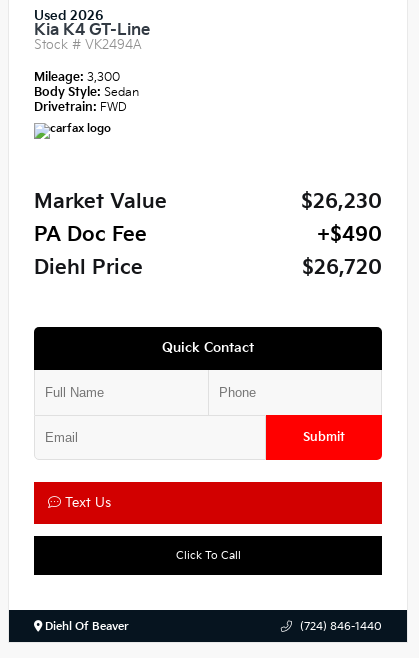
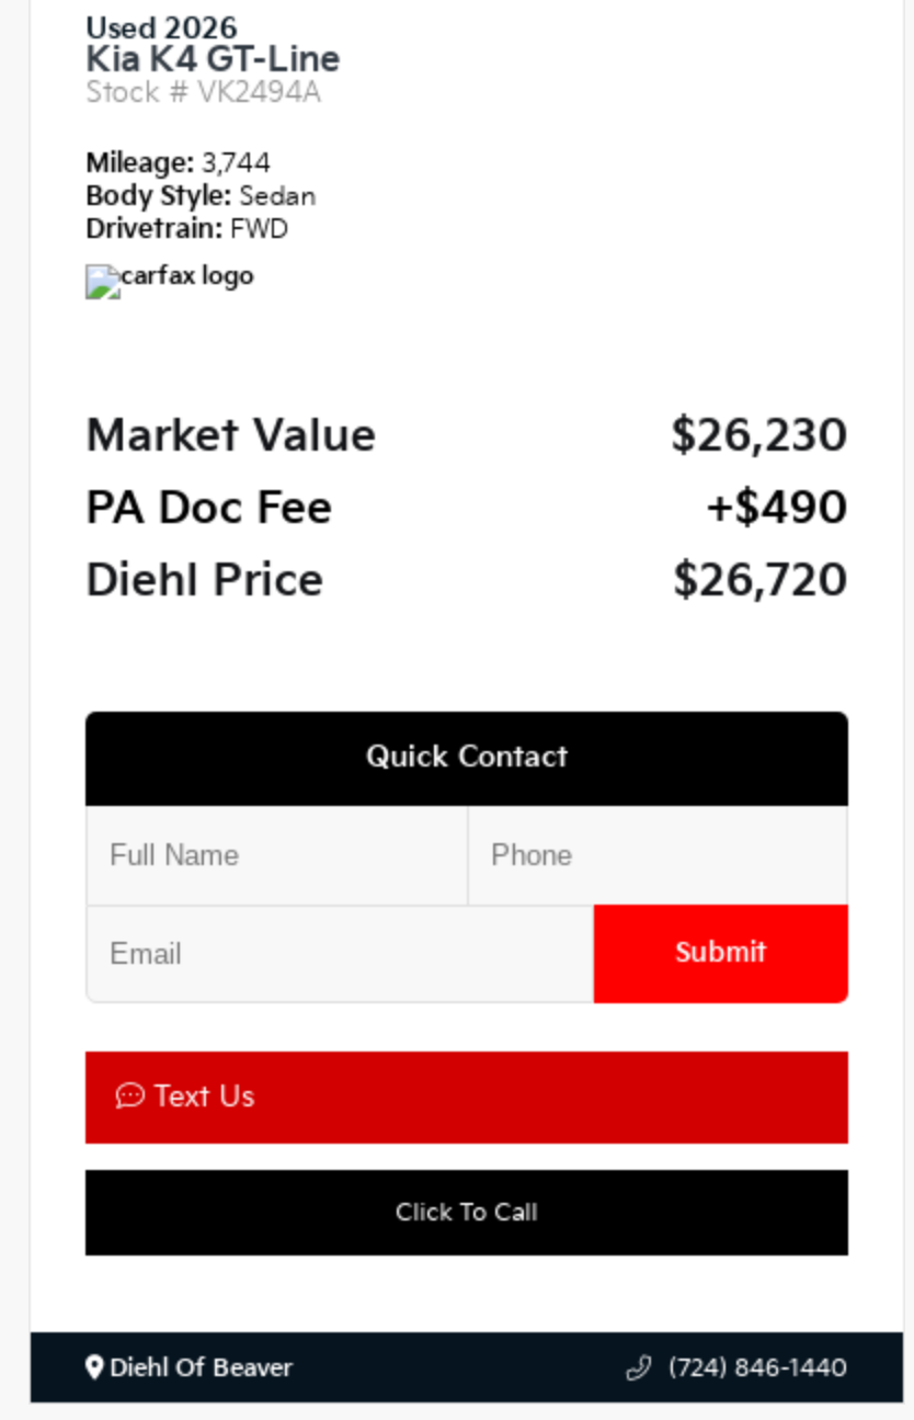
- Mileage: 3,300
+ Mileage: 3,744
